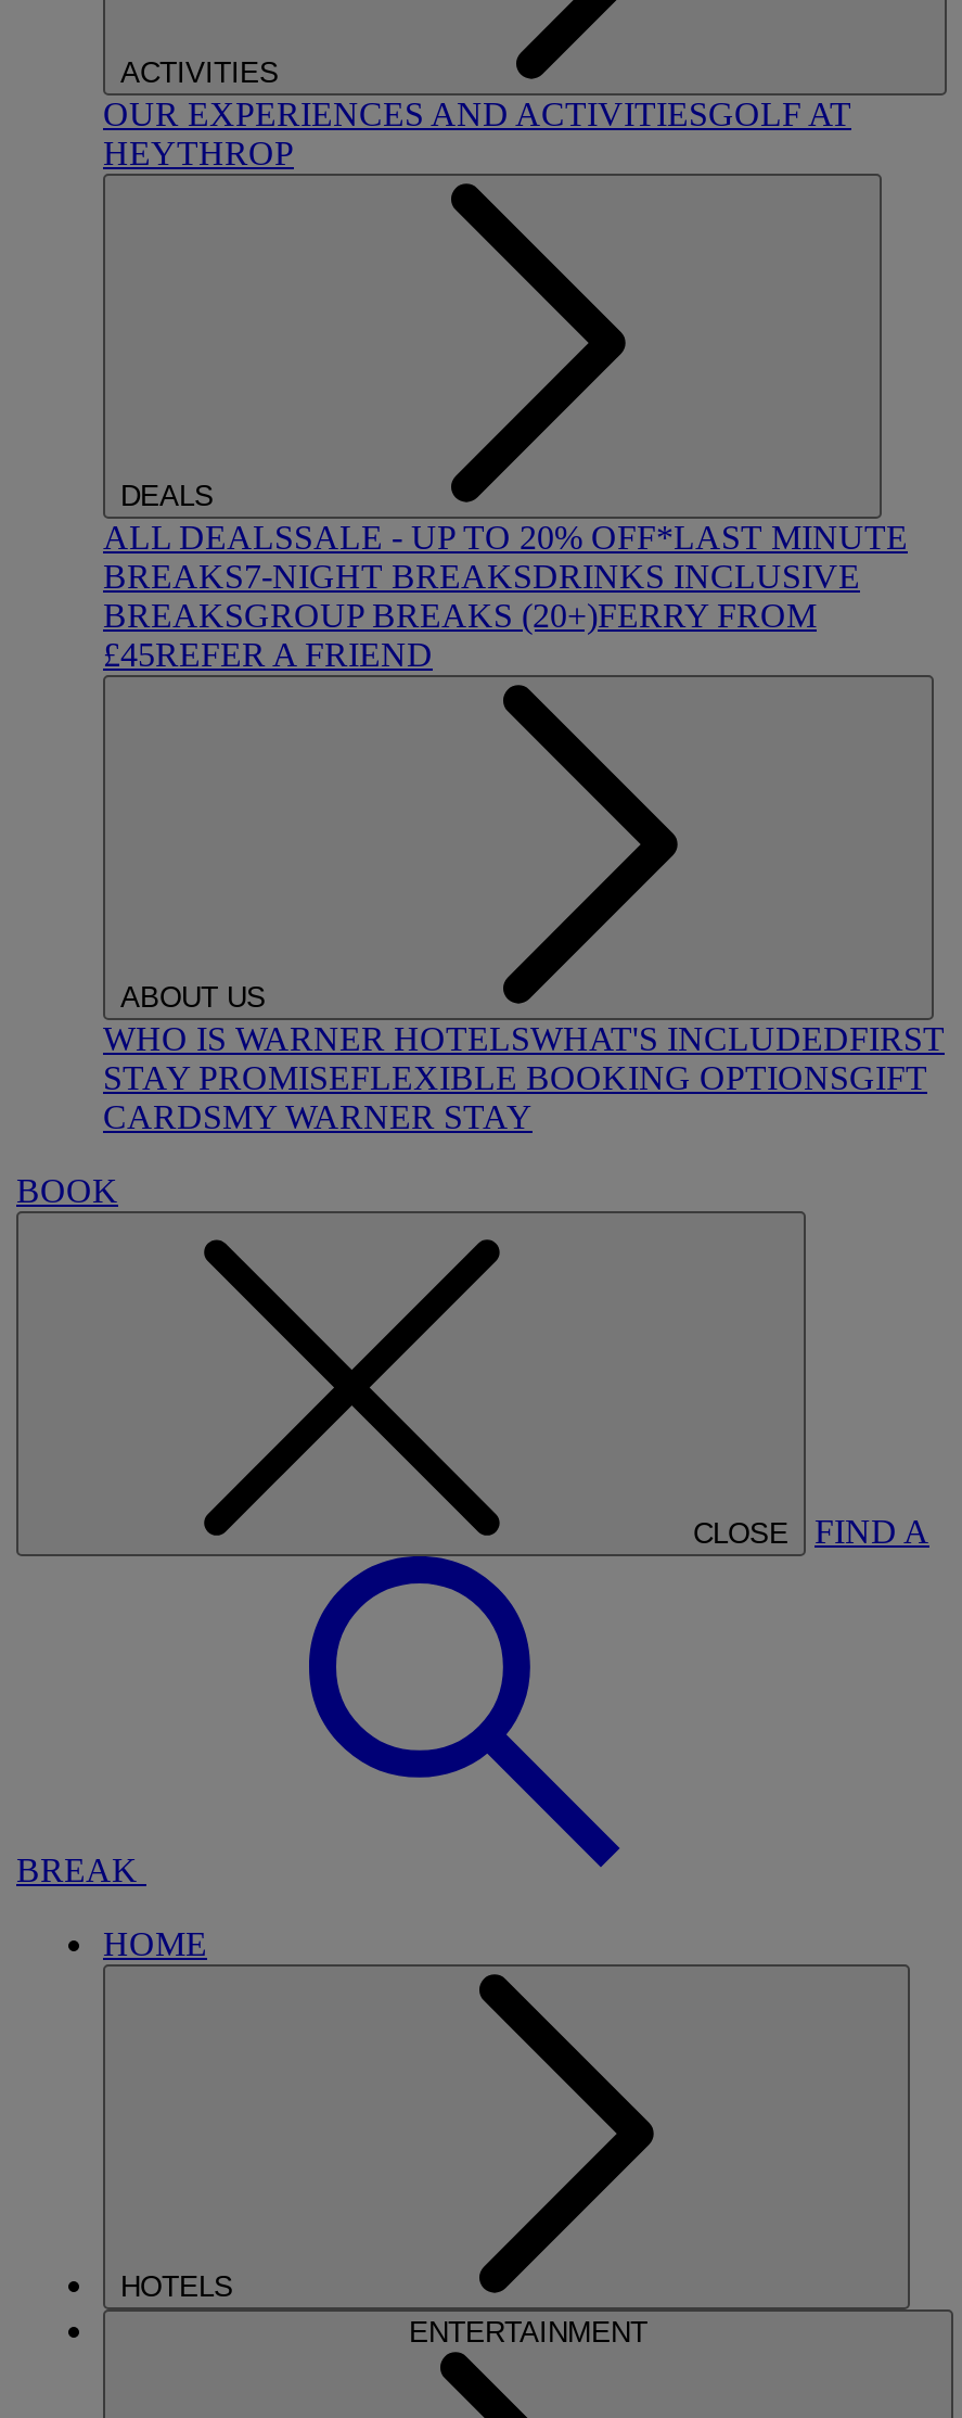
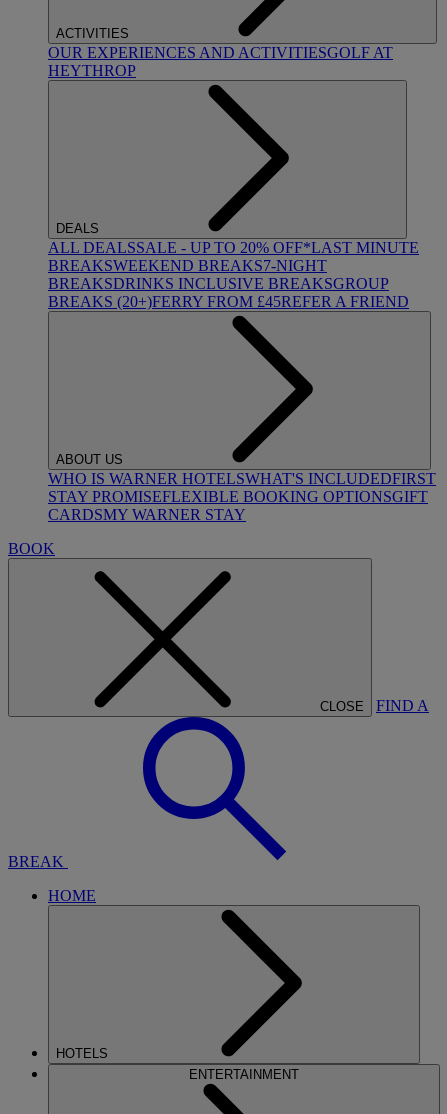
- BREAKS7-NIGHT BREAKSDRINKS INCLUSIVE
- BREAKSGROUP BREAKS (20+)FERRY FROM
- £45REFER A FRIEND
+ BREAKSWEEKEND BREAKS7-NIGHT
+ BREAKSDRINKS INCLUSIVE BREAKSGROUP
+ BREAKS (20+)FERRY FROM £45REFER A FRIEND
